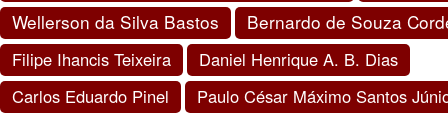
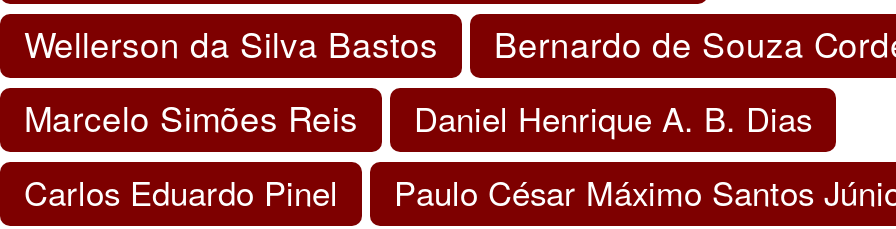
- Filipe Ihancis Teixeira
+ Marcelo Simões Reis
